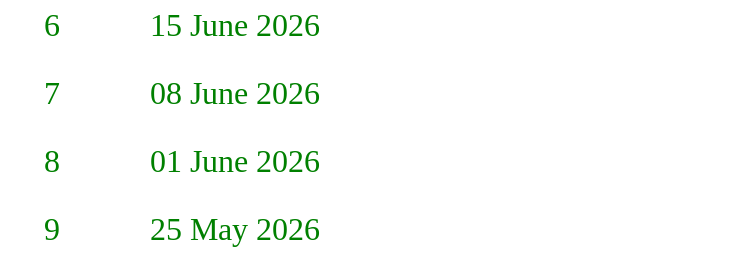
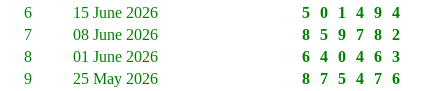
+ 501494

+ 859782

+ 640463

+ 875476
